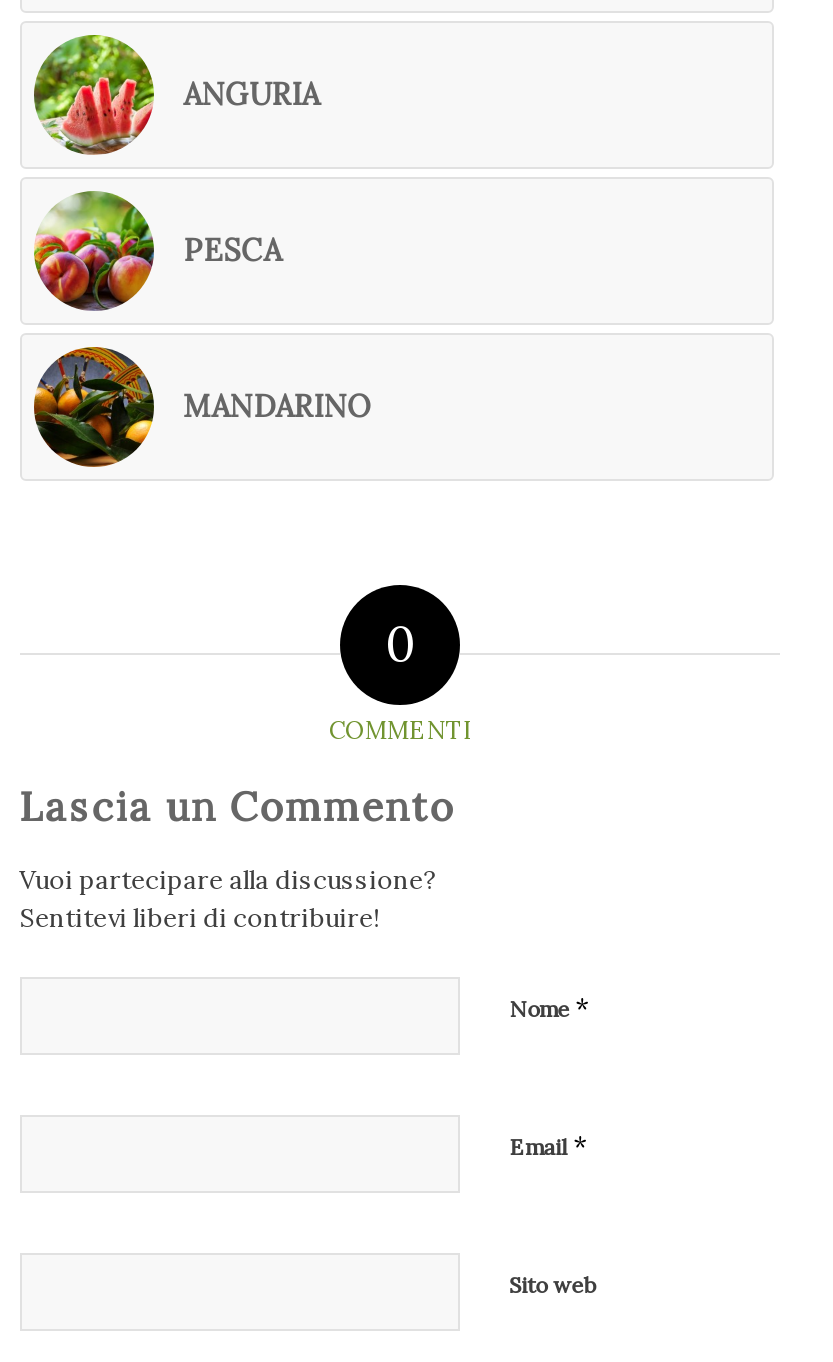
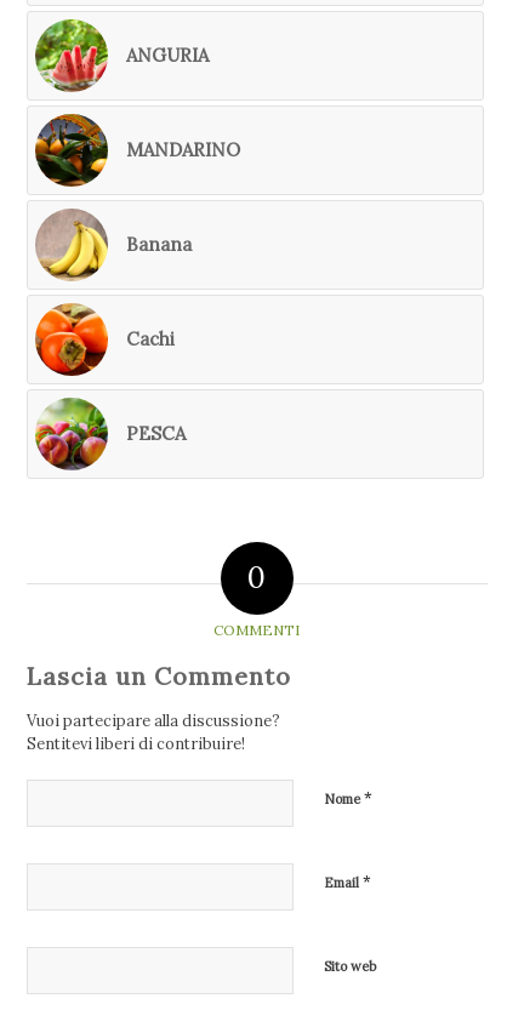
moved down: [image] | PESCA

moved up: [image] | MANDARINO

+ [image]
+ Cachi

+ [image]
+ Banana
